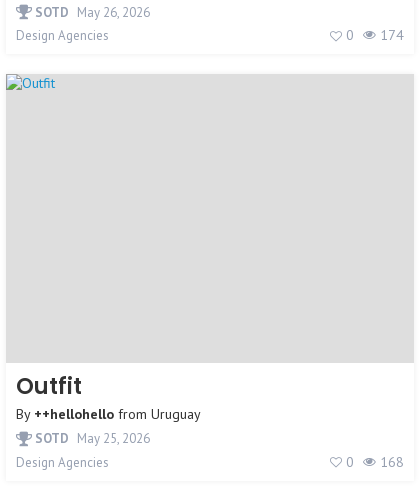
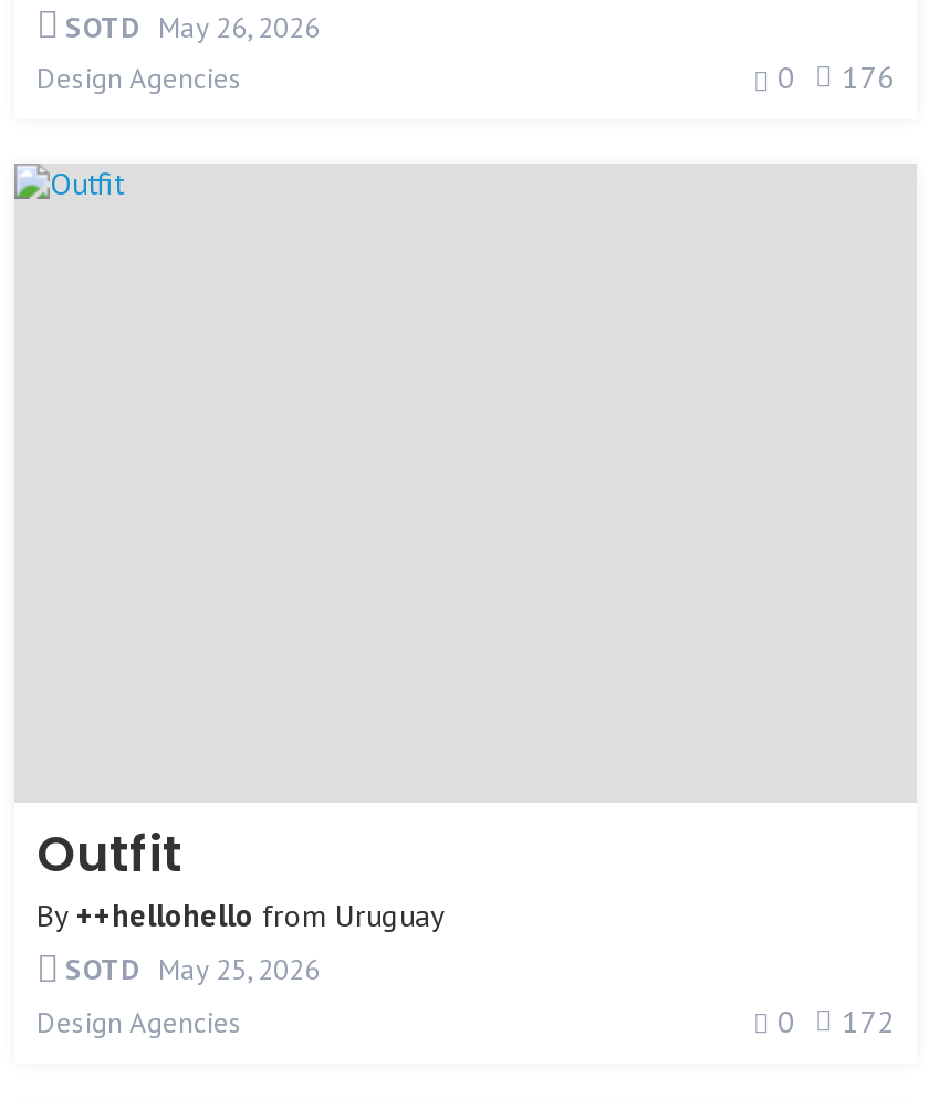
- 0 174
+ 0 176

- 0 168
+ 0 172
